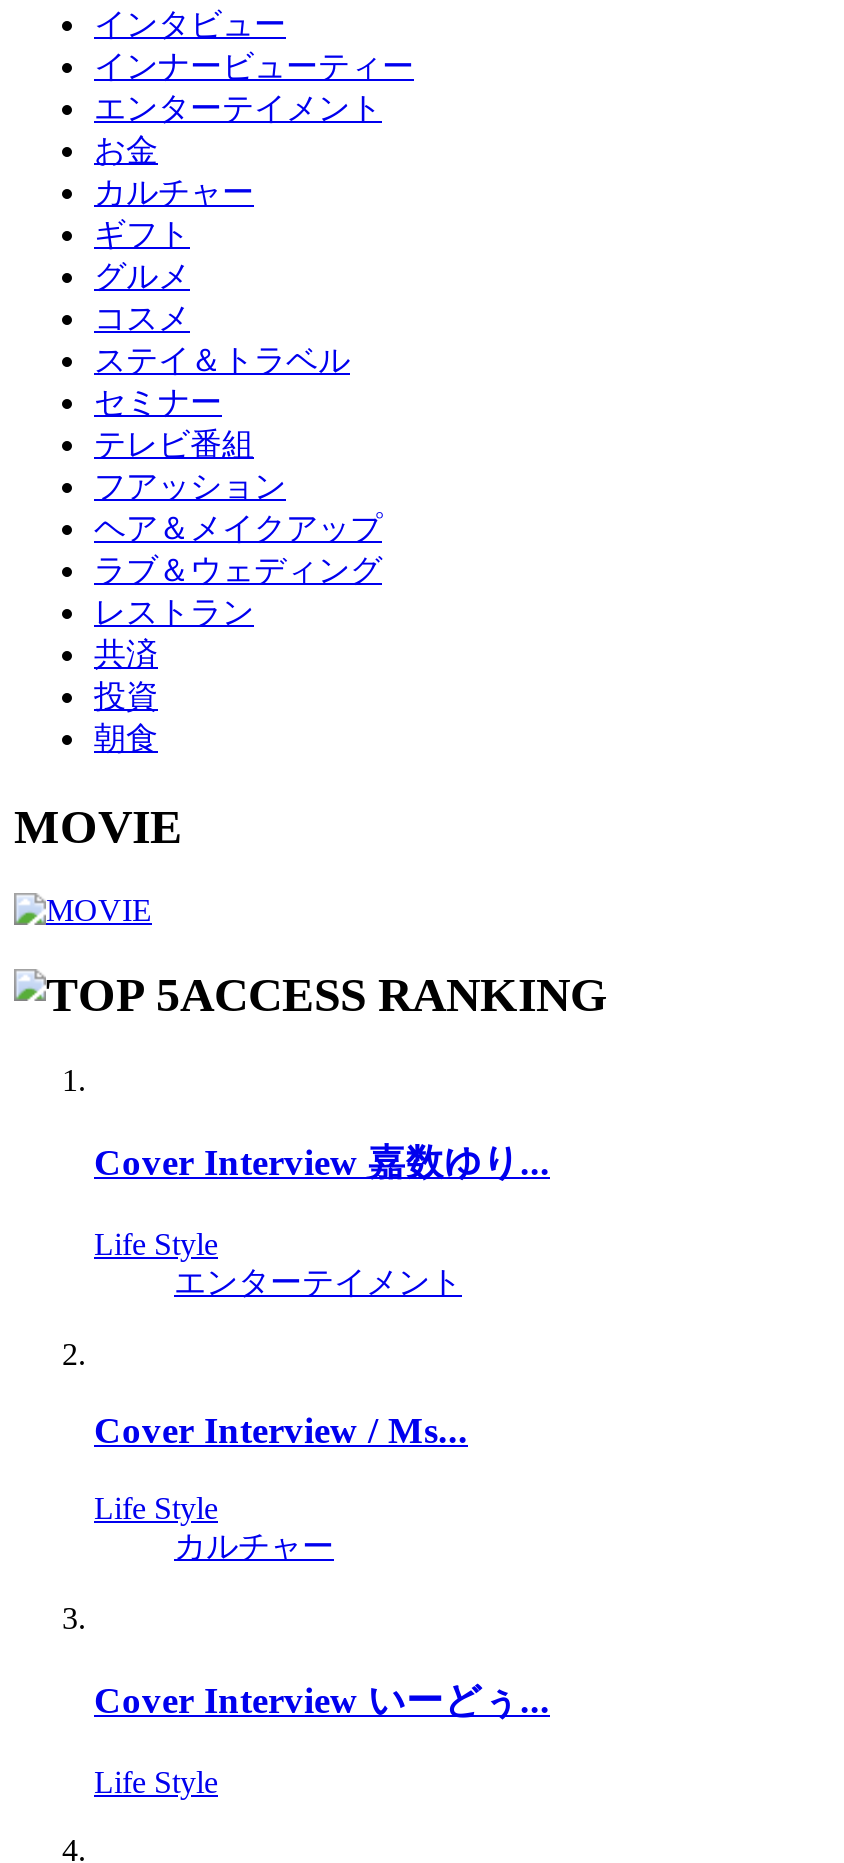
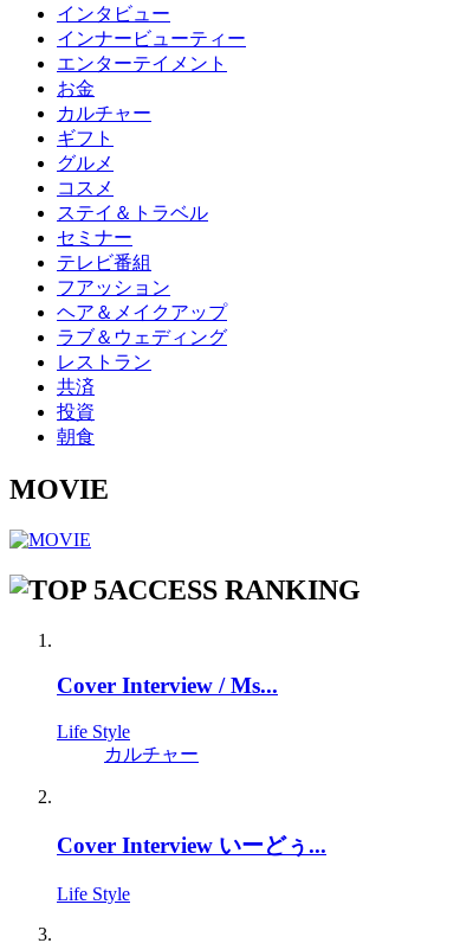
- Cover Interview 嘉数ゆり...
- Life Style
- エンターテイメント
